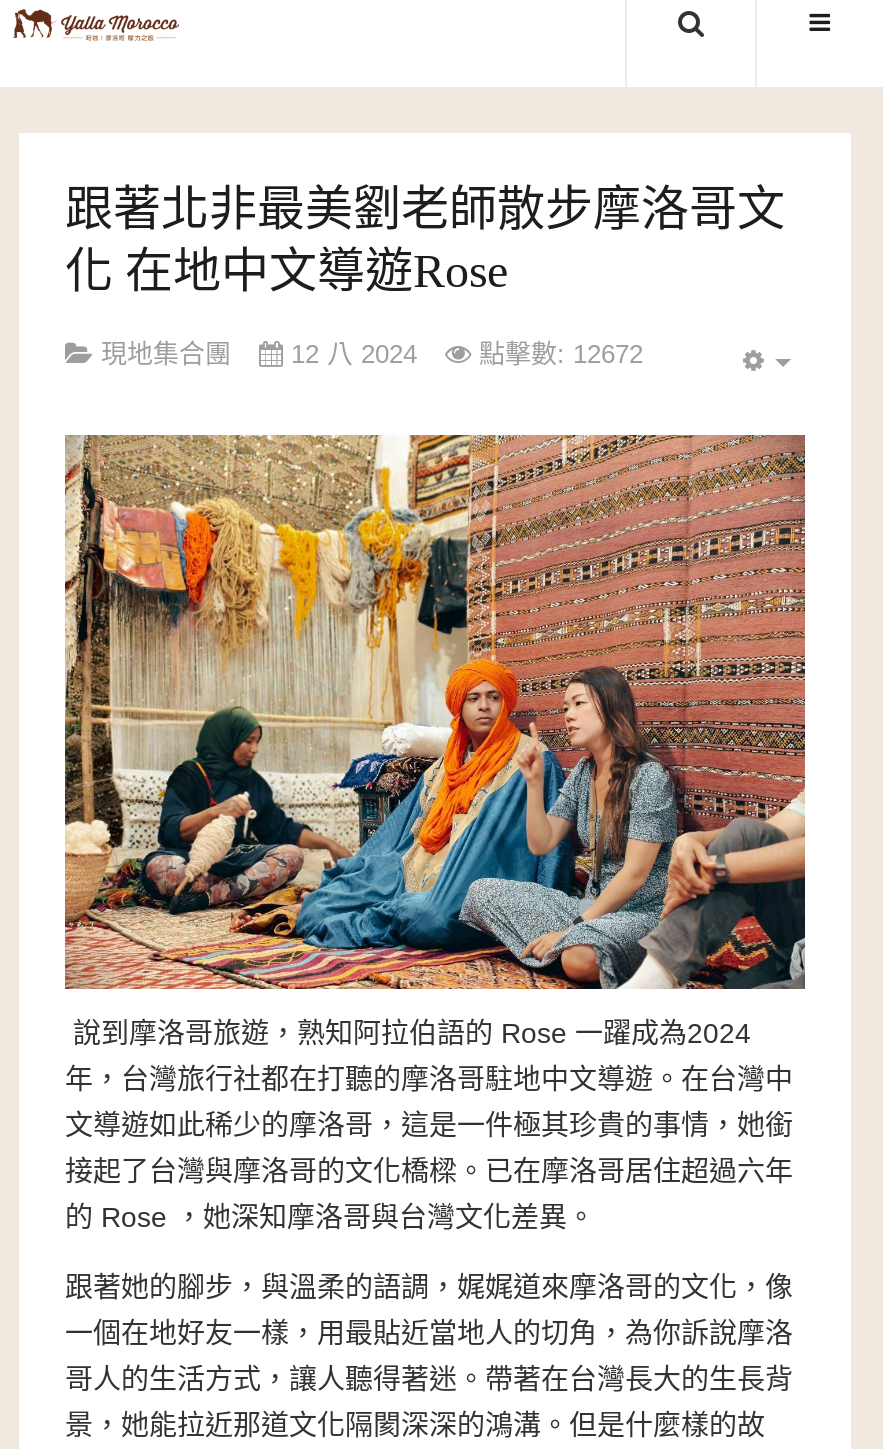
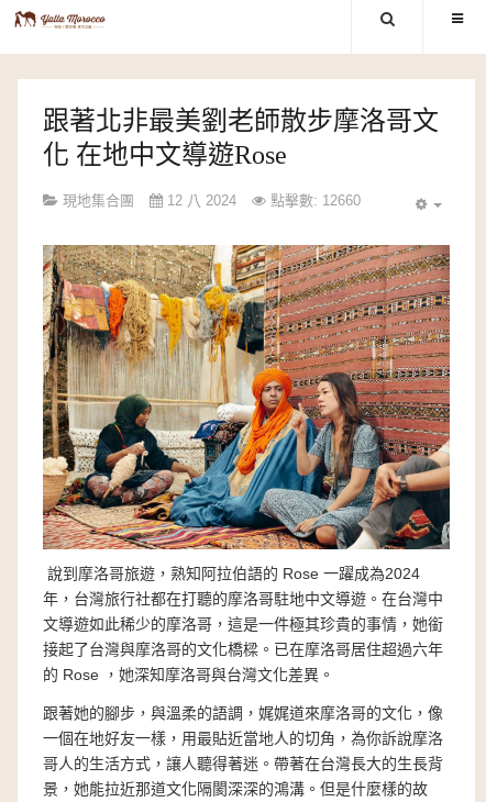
- 點擊數: 12672
+ 點擊數: 12660
